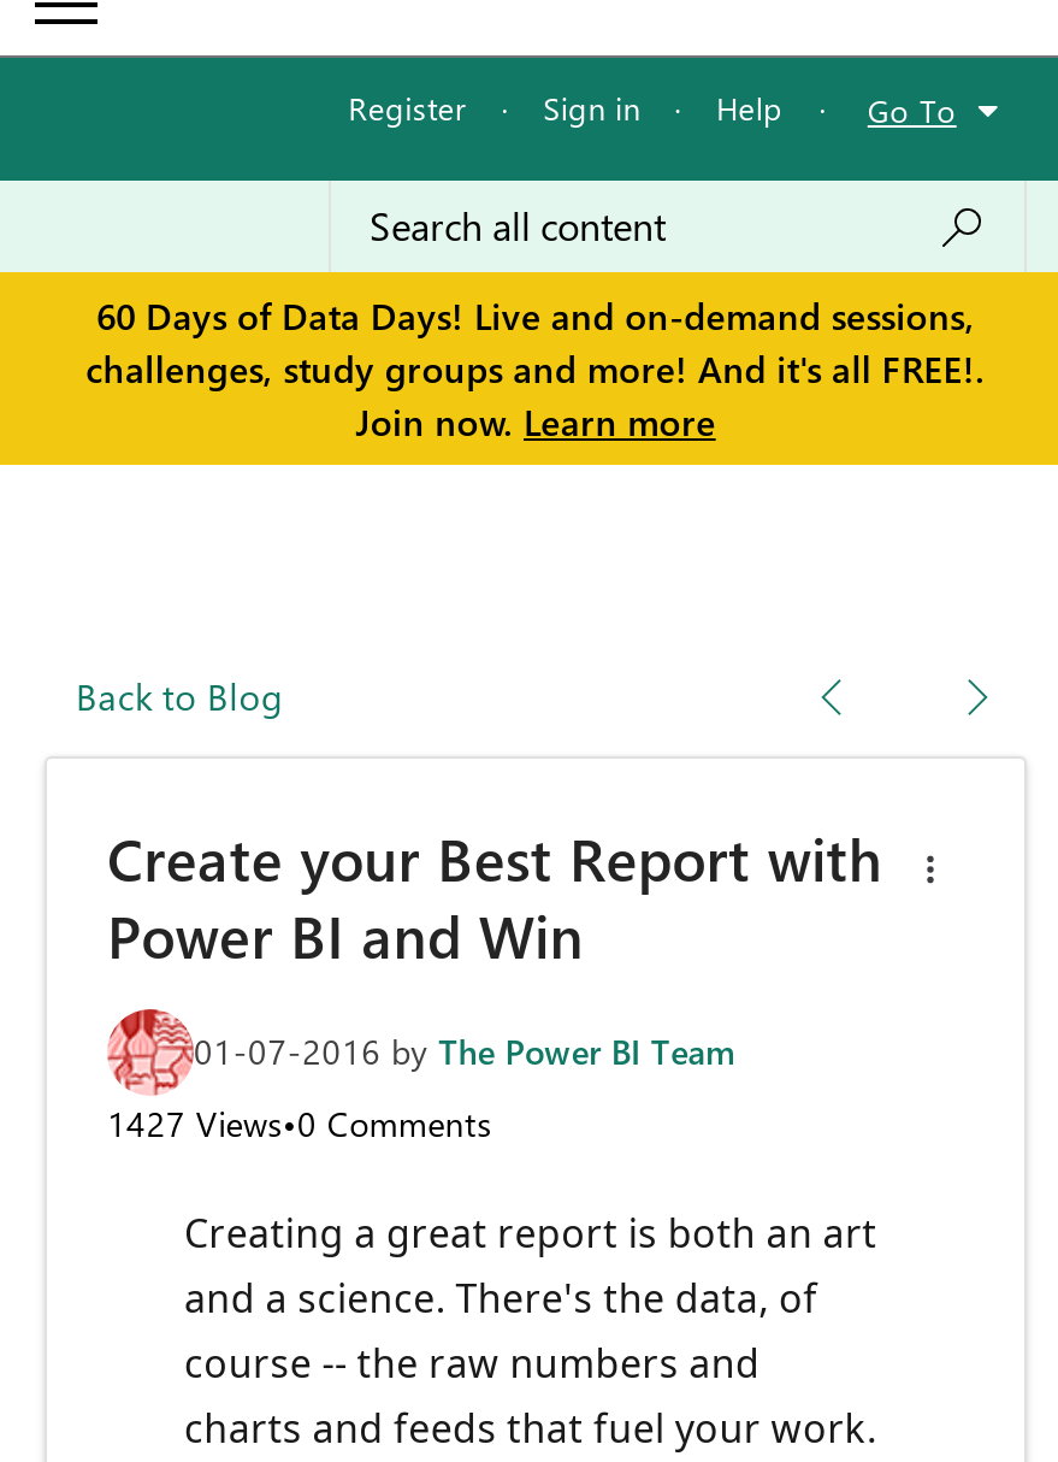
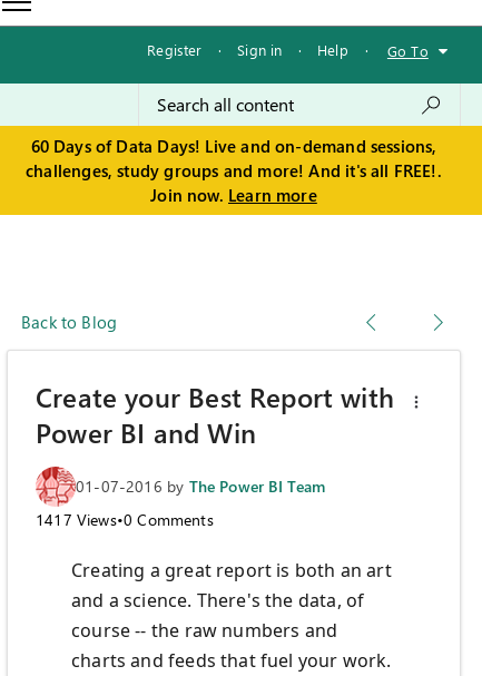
- 1427 Views•0 Comments
+ 1417 Views•0 Comments
